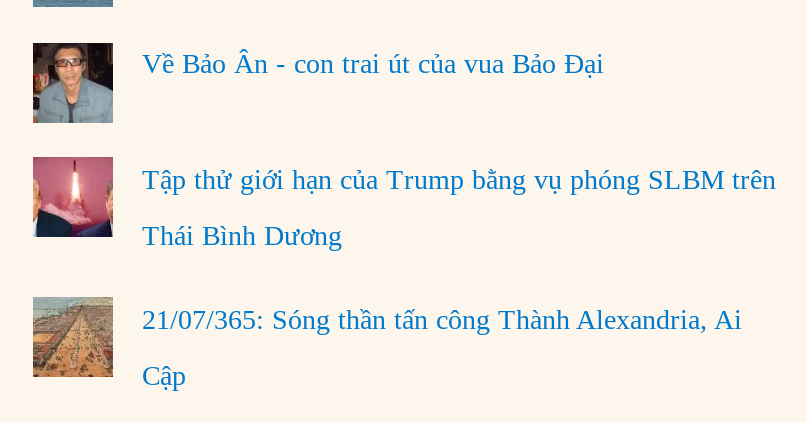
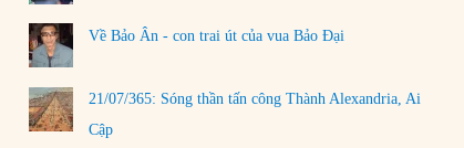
- [image]
- Tập thử giới hạn của Trump bằng vụ phóng SLBM trên
- Thái Bình Dương
